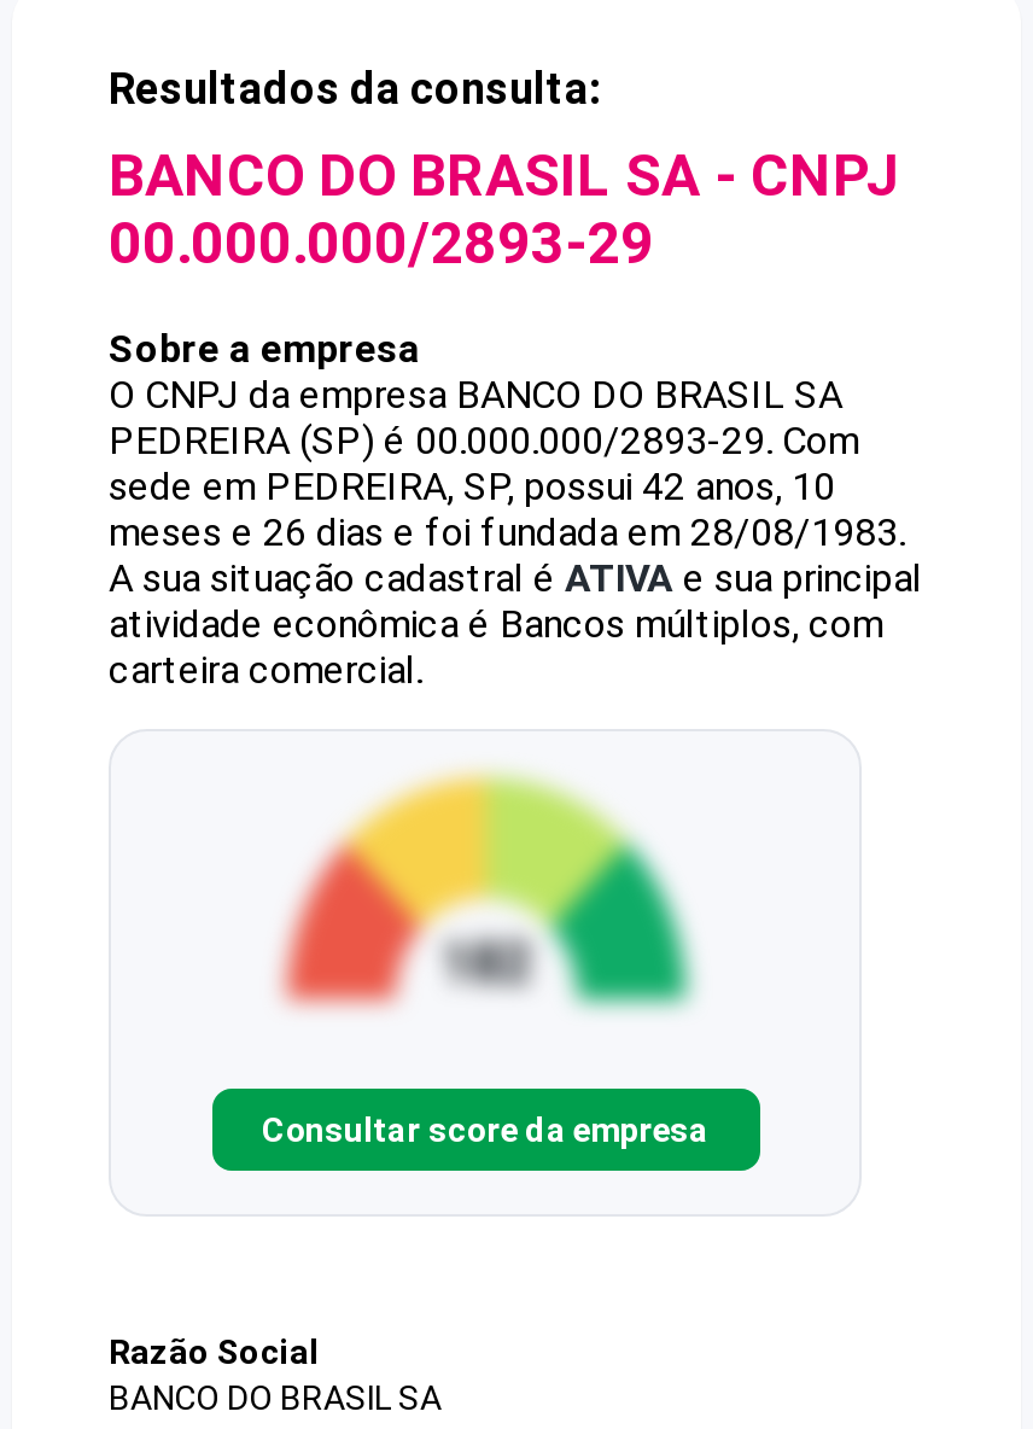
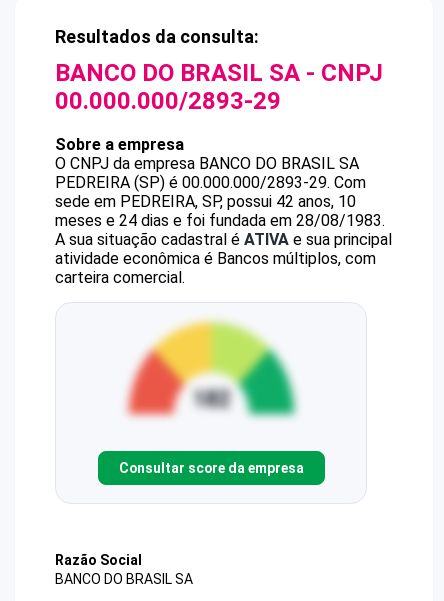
- meses e 26 dias e foi fundada em 28/08/1983.
+ meses e 24 dias e foi fundada em 28/08/1983.
